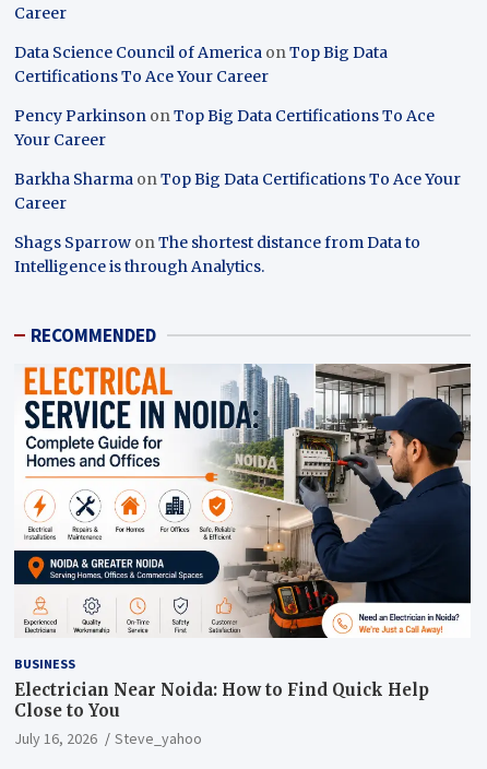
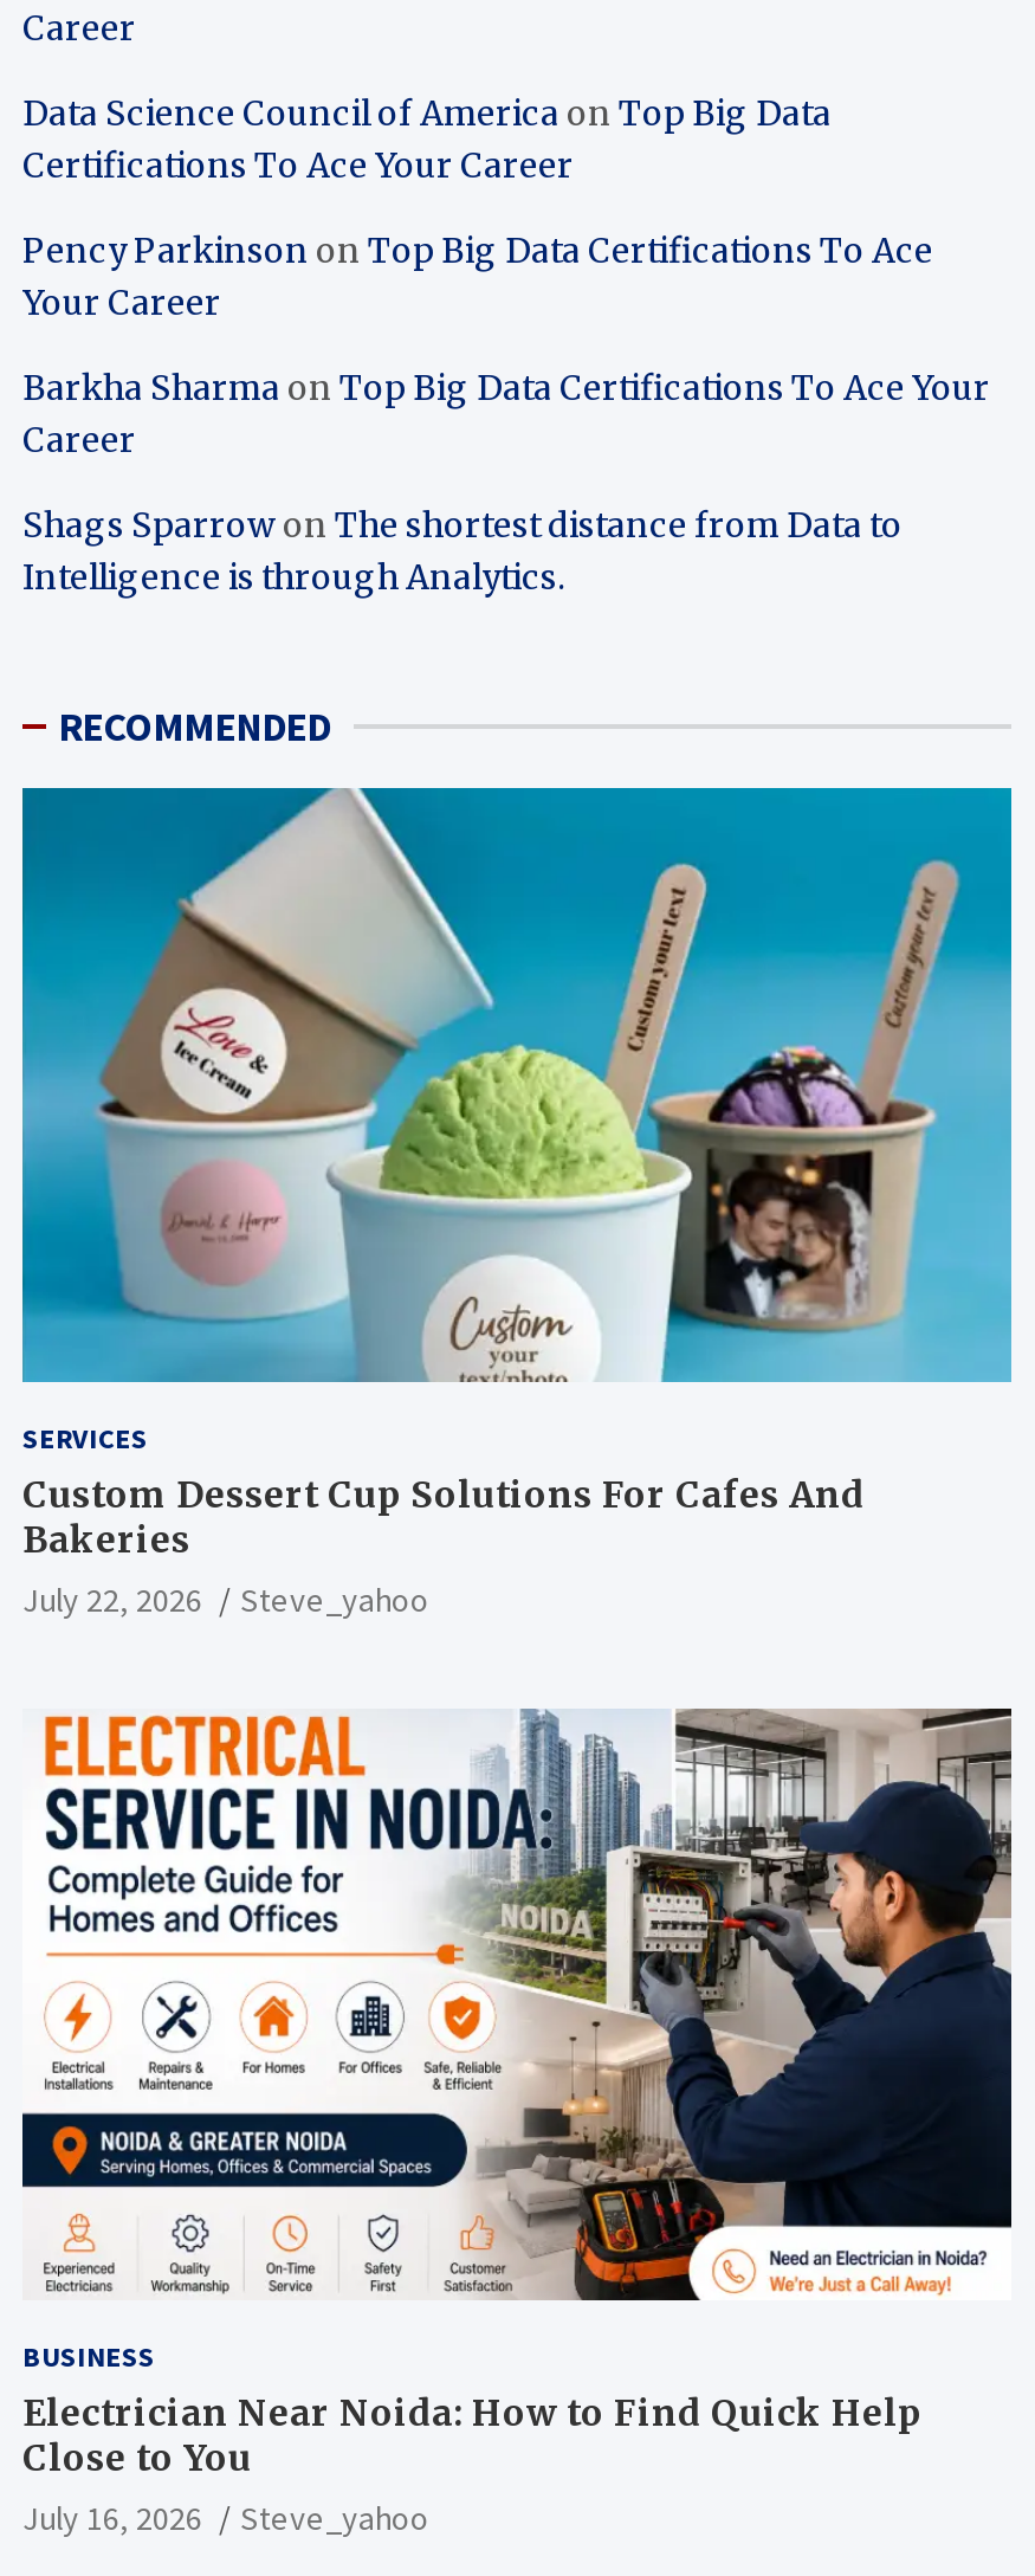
+ [image]
+ SERVICES
+ Custom Dessert Cup Solutions For Cafes And
+ Bakeries
+ July 22, 2026
+ Steve_yahoo
